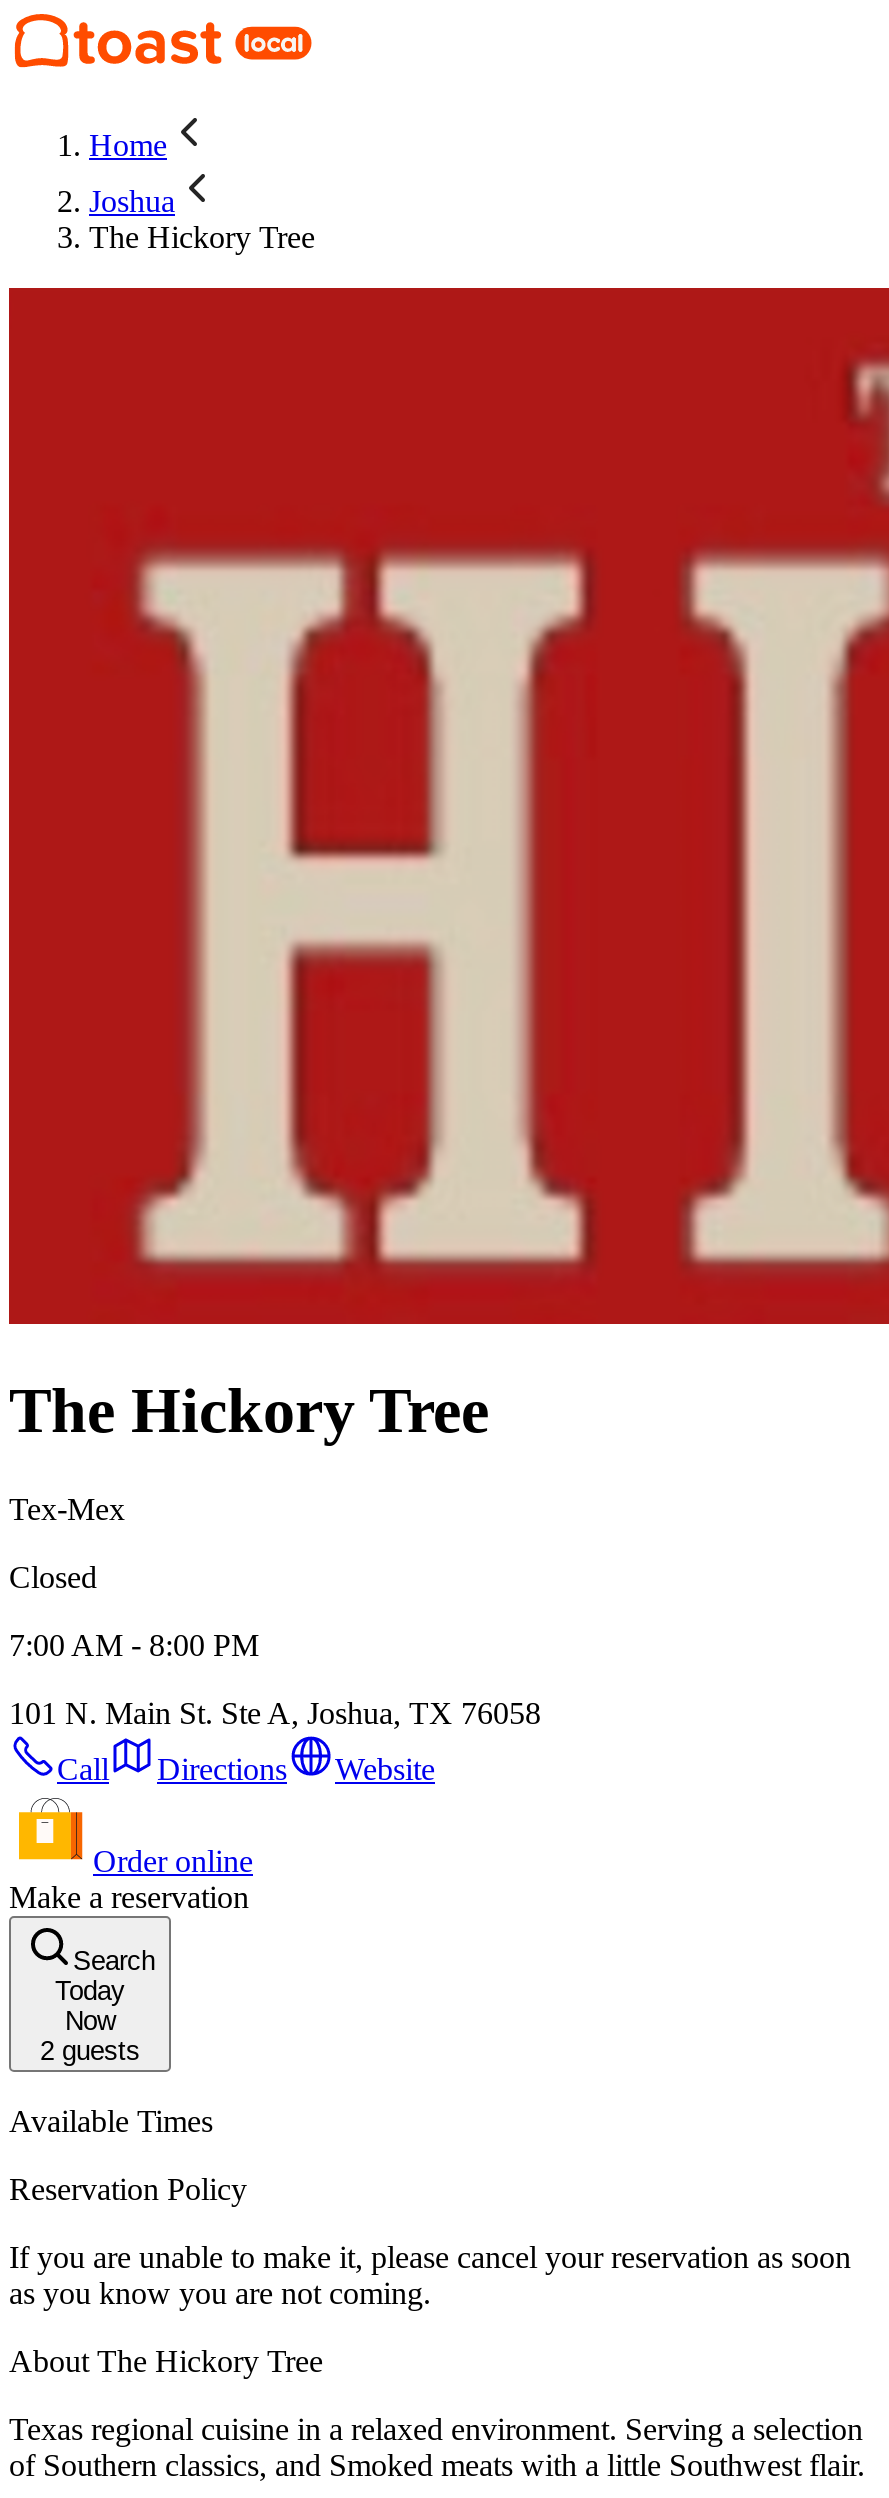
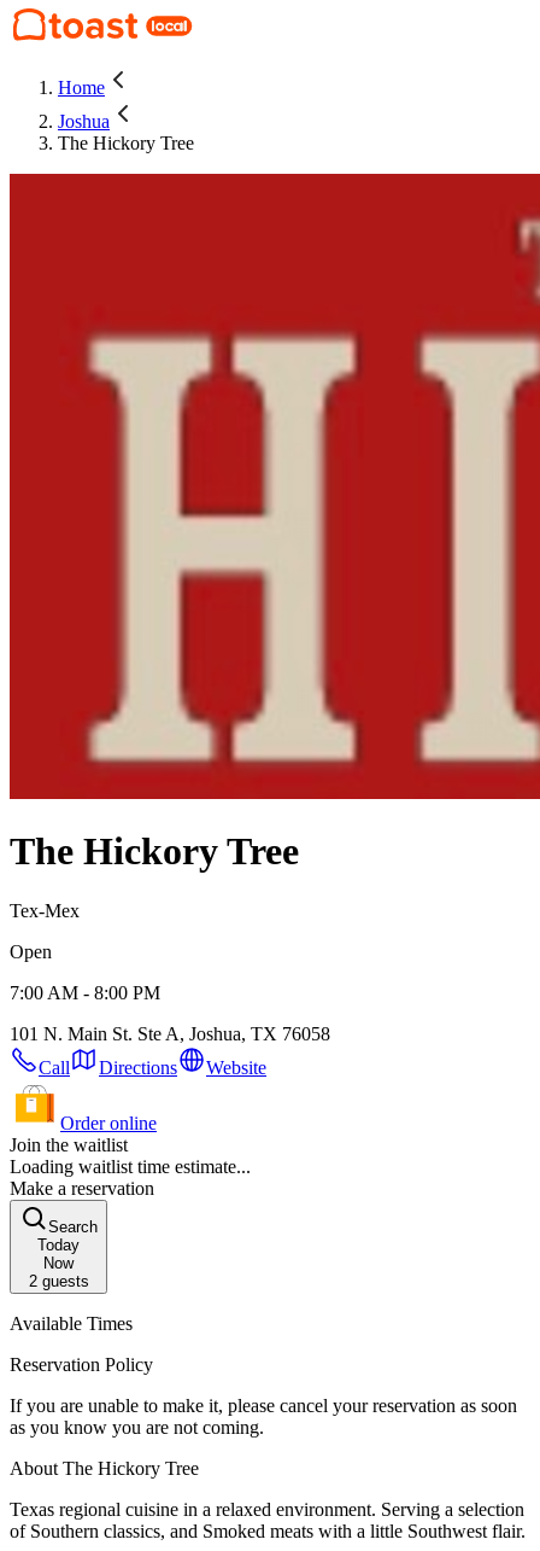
- Closed
+ Open

+ Join the waitlist
+ Loading waitlist time estimate...
